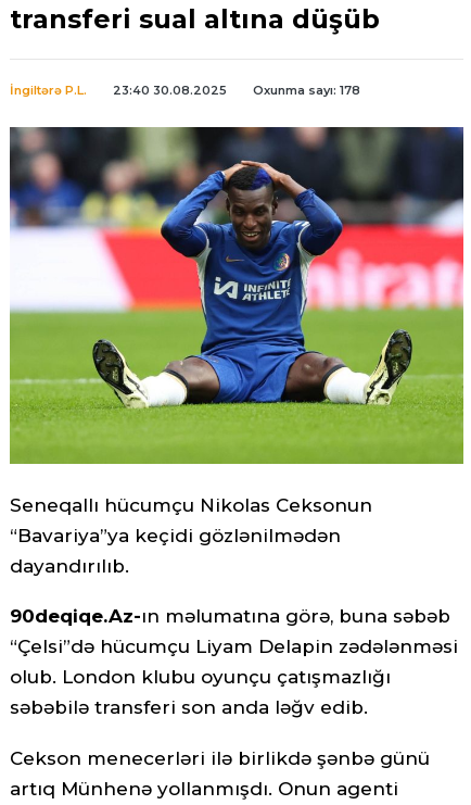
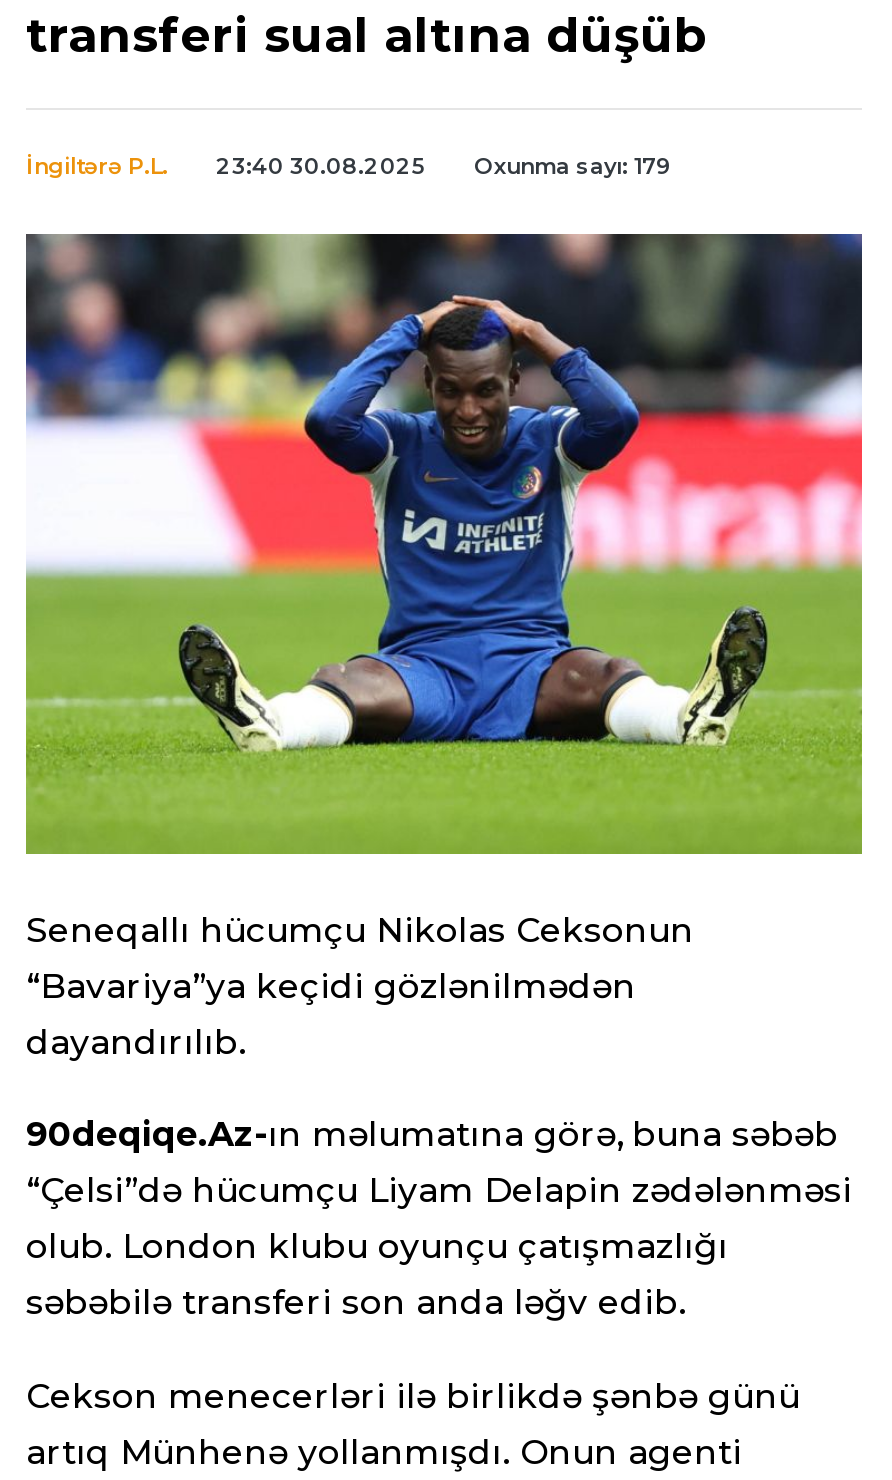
- İngiltərə P.L. 23:40 30.08.2025 Oxunma sayı: 178
+ İngiltərə P.L. 23:40 30.08.2025 Oxunma sayı: 179
